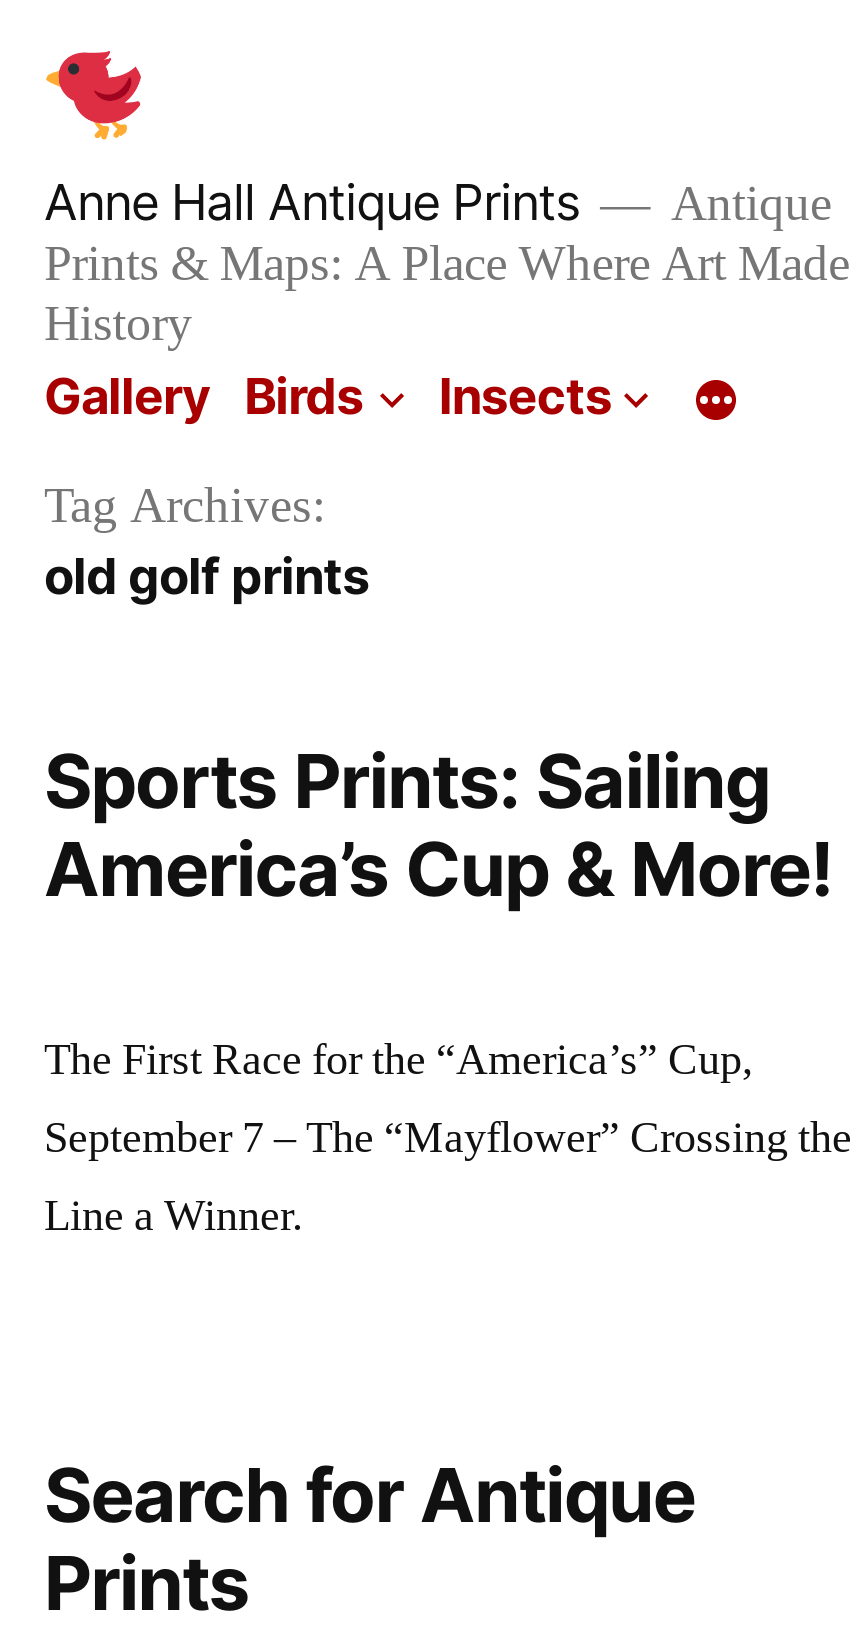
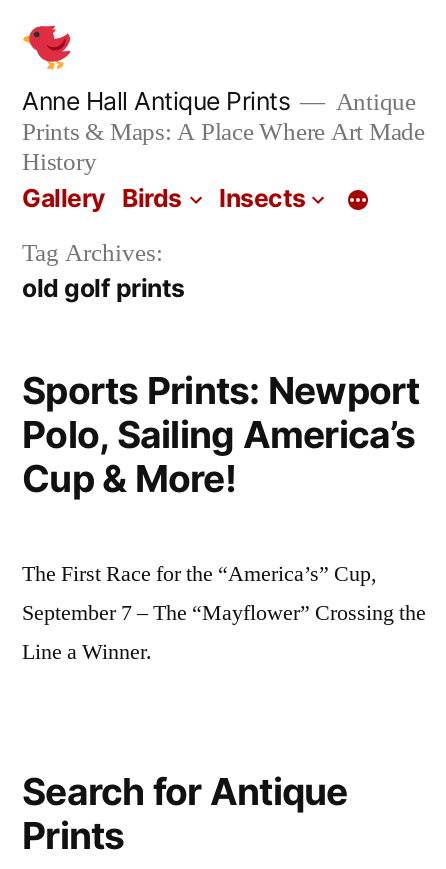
- Sports Prints: Sailing
- America’s Cup & More!
+ Sports Prints: Newport
+ Polo, Sailing America’s
+ Cup & More!
